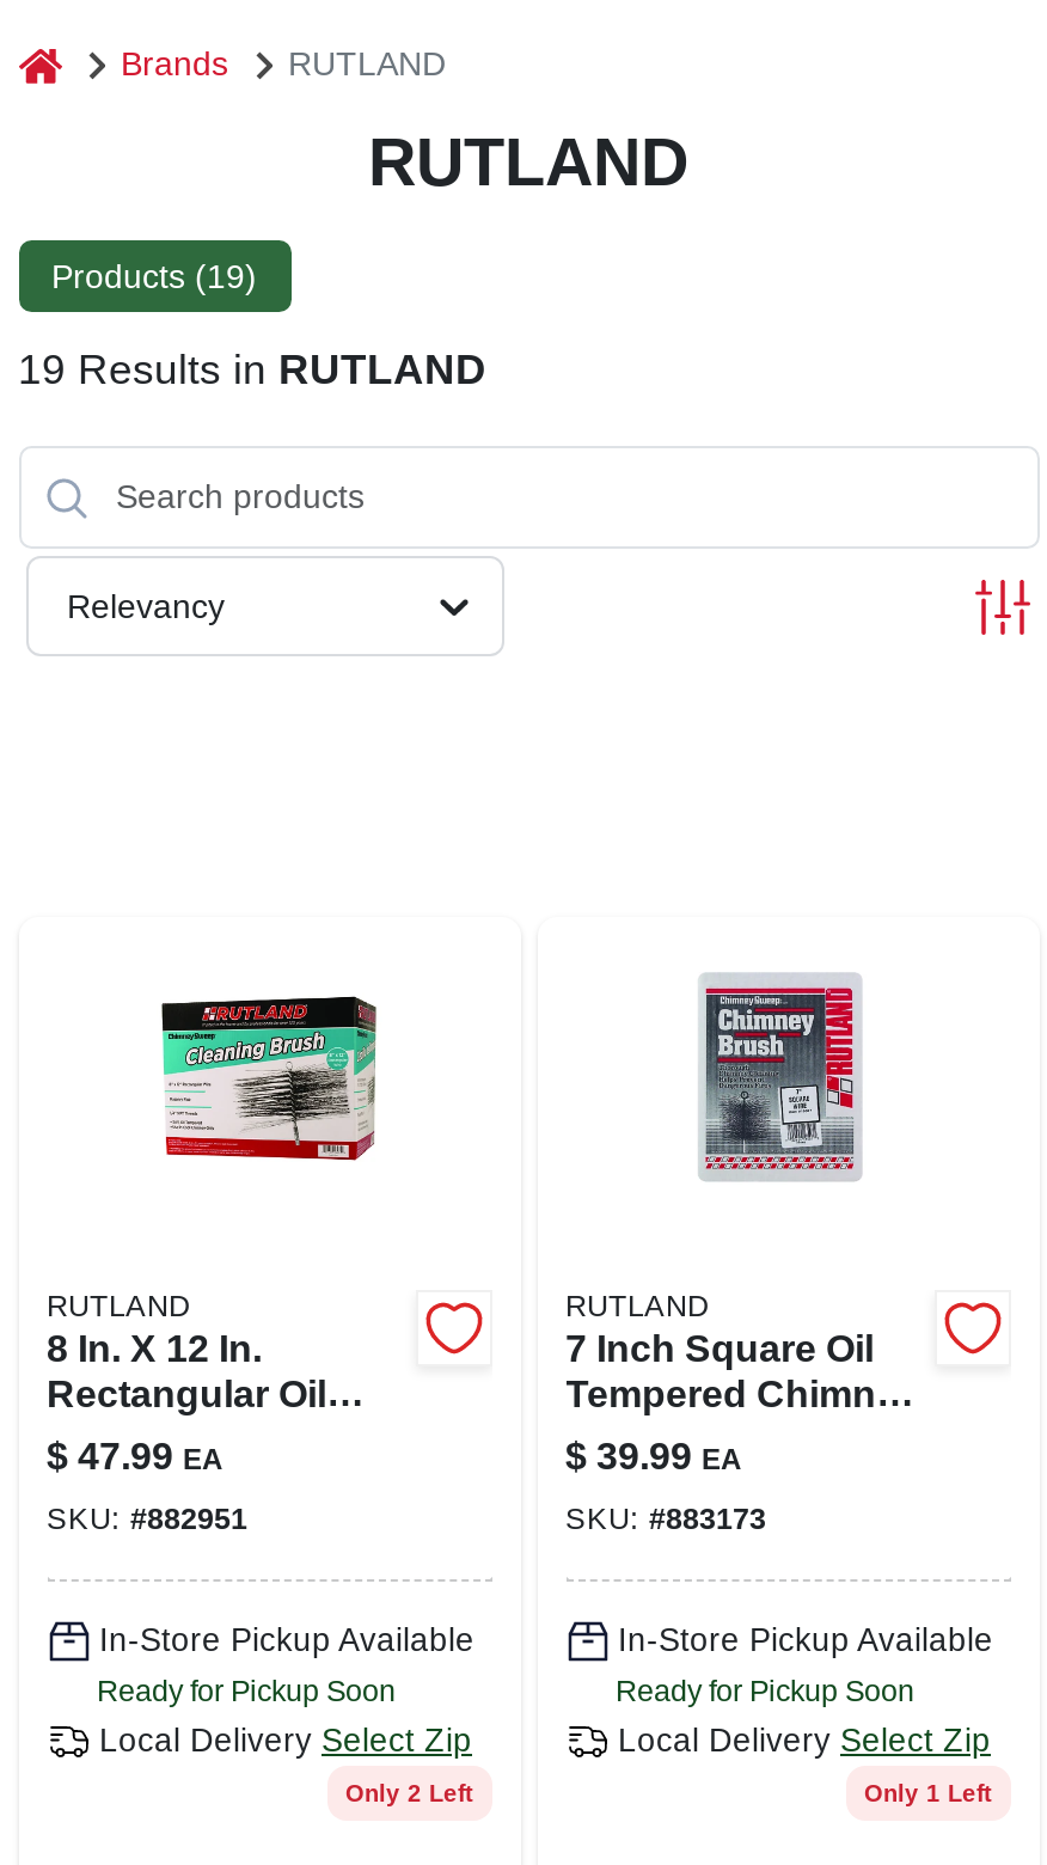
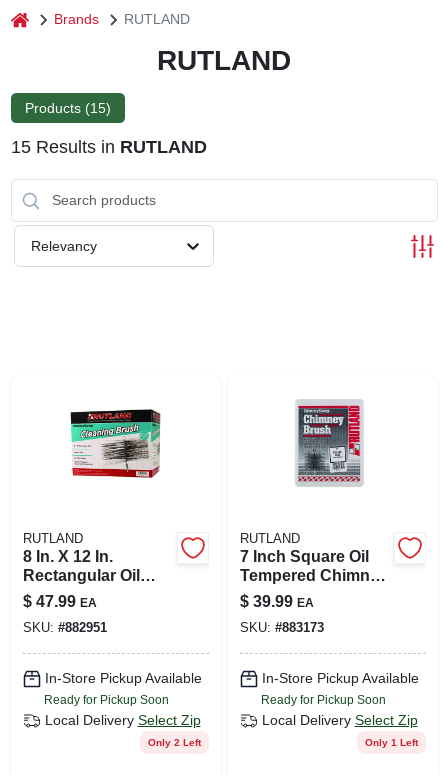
- Products (19)
+ Products (15)

- 19 Results in RUTLAND
+ 15 Results in RUTLAND
